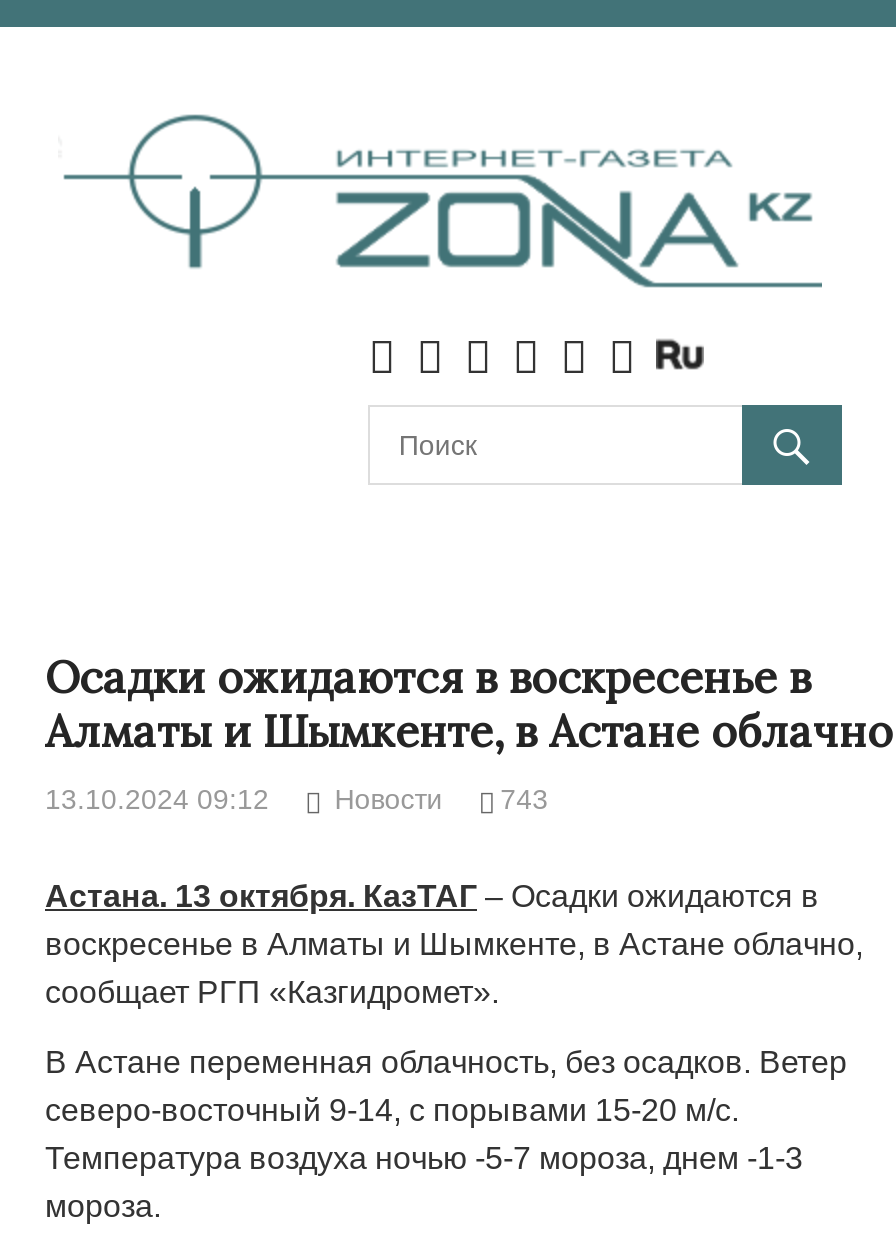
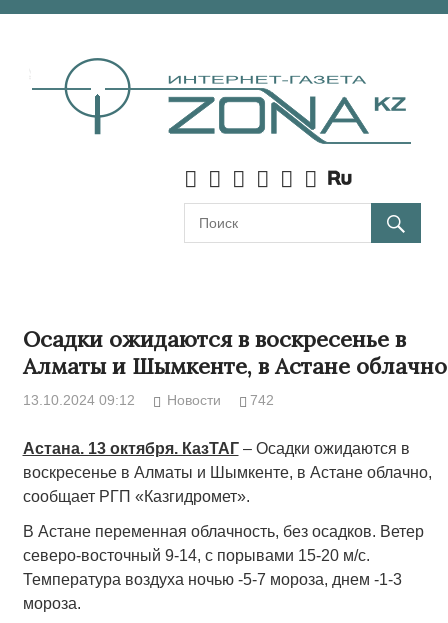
- Новости 743
+ Новости 742
